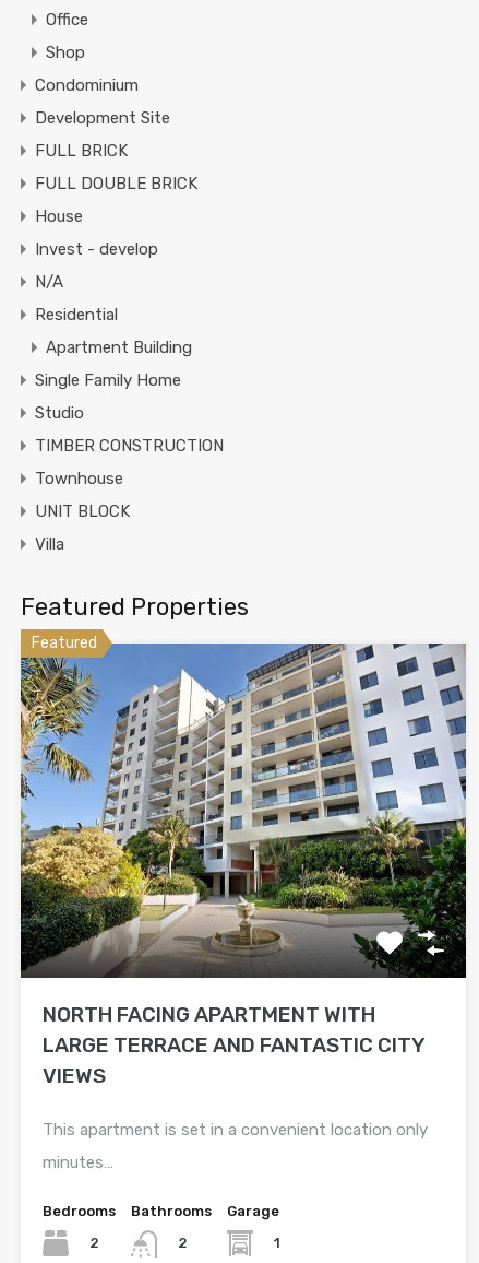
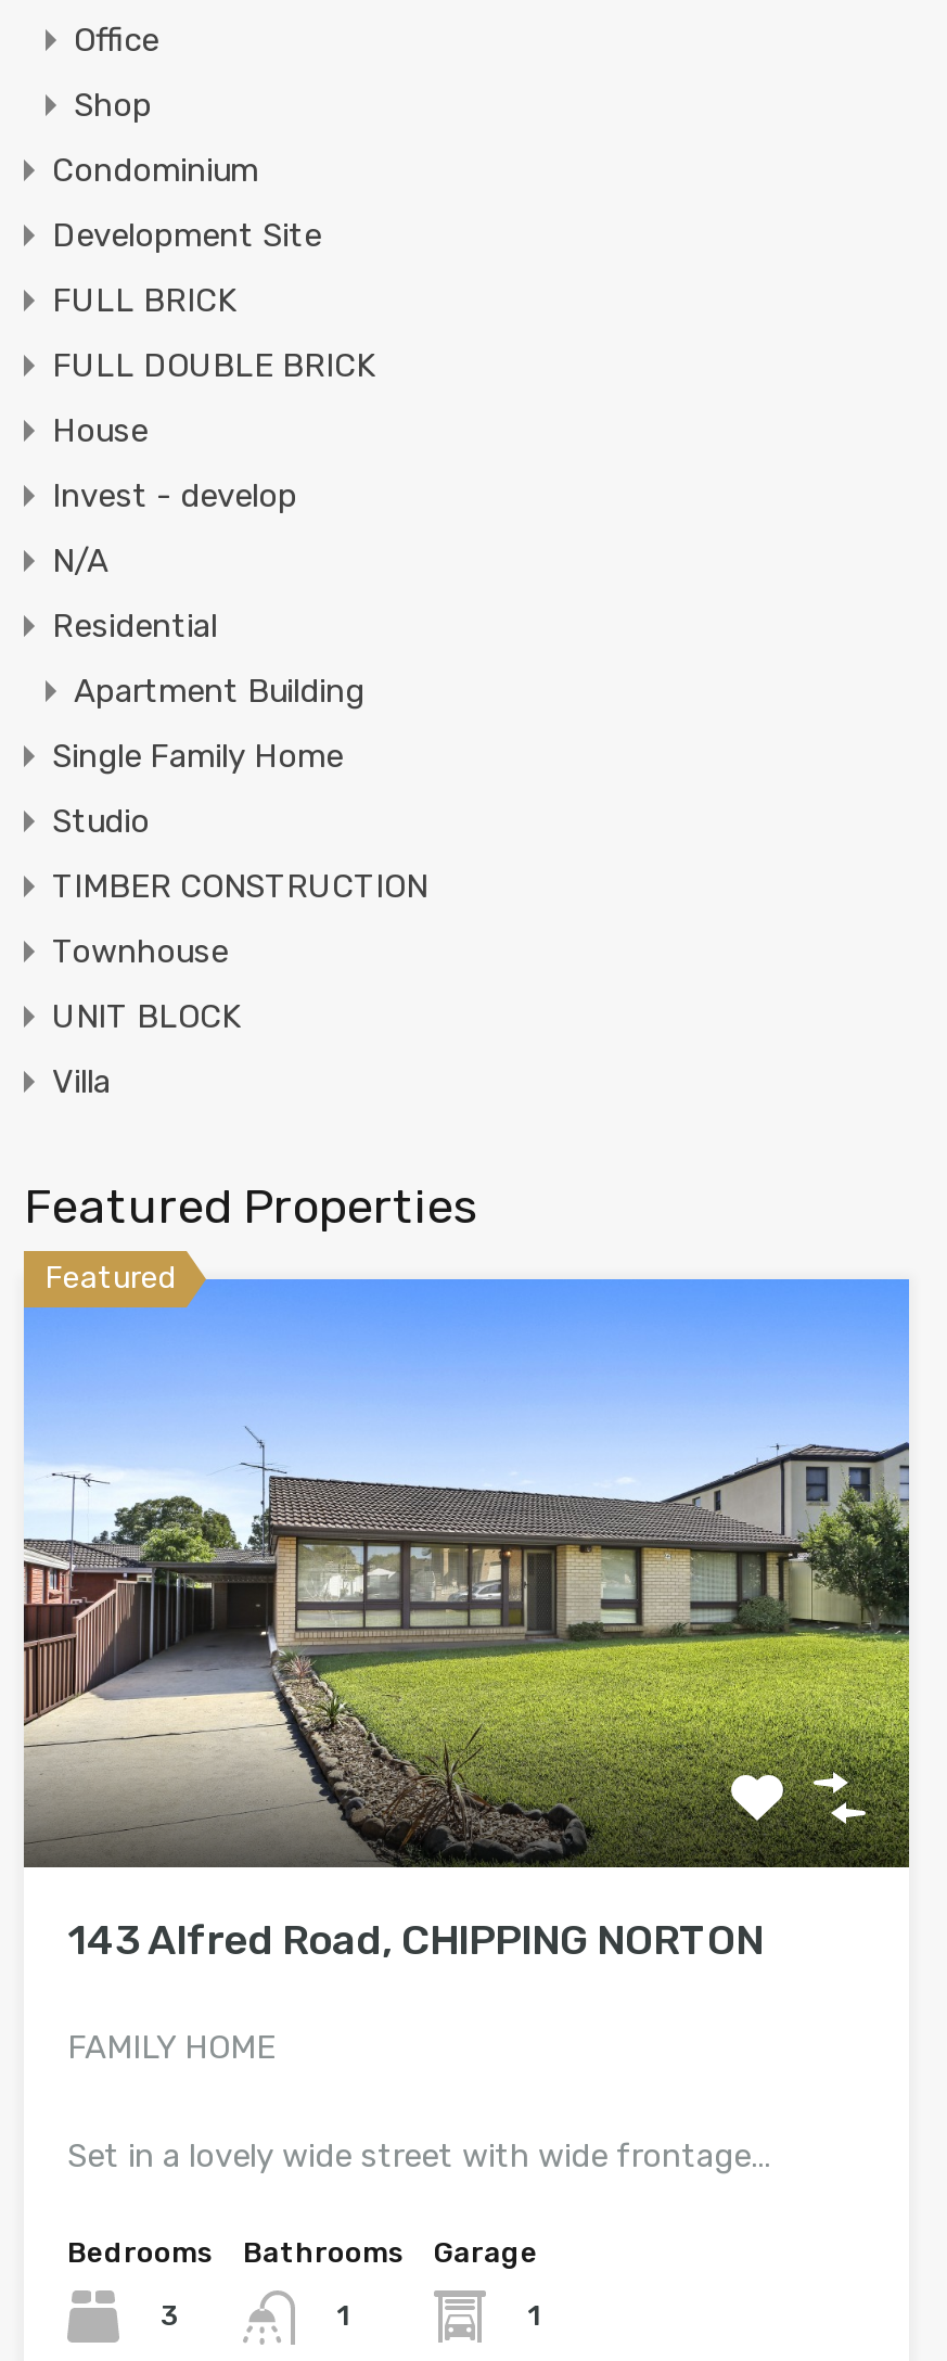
- [image]
- NORTH FACING APARTMENT WITH
- LARGE TERRACE AND FANTASTIC CITY
- VIEWS
+ [image]
+ 143 Alfred Road, CHIPPING NORTON

- This apartment is set in a convenient location only
+ FAMILY HOME

- minutes…
+ Set in a lovely wide street with wide frontage…

- 2
+ 3

- 2
+ 1
